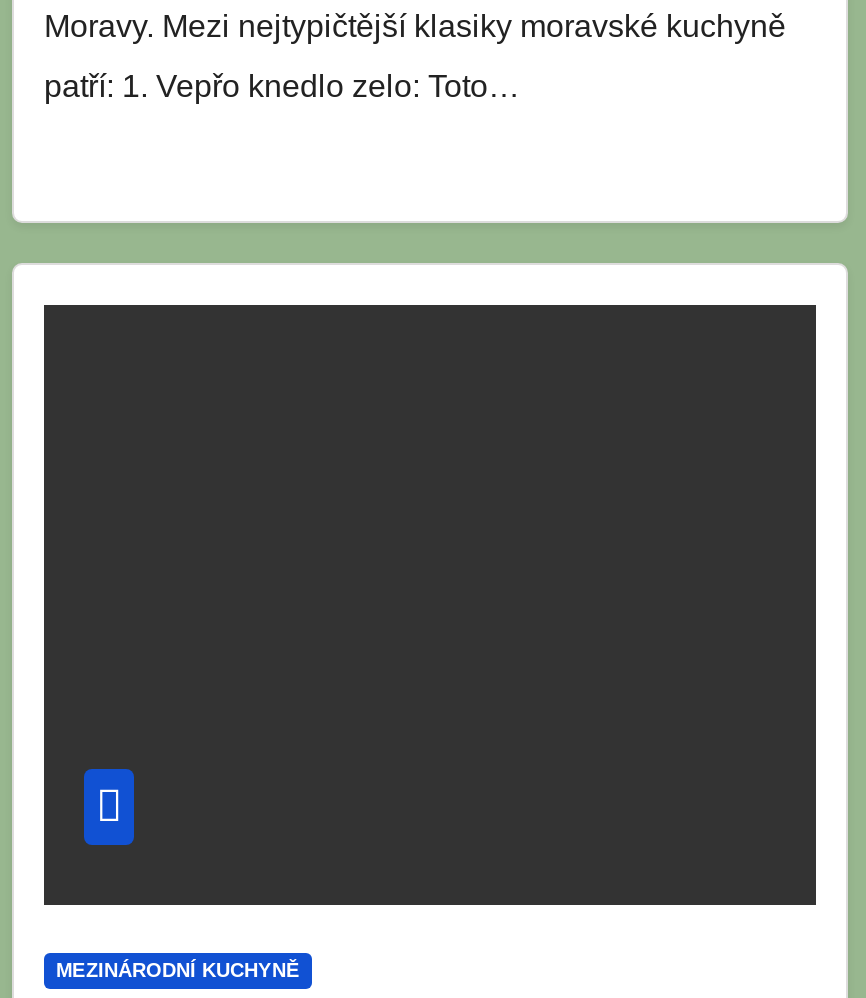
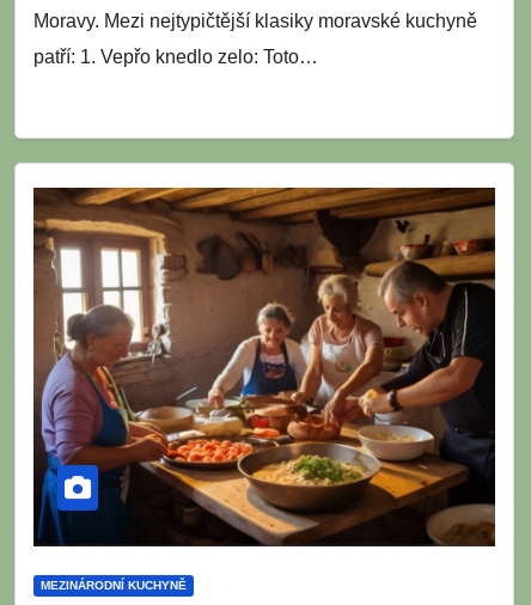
+ [image]
